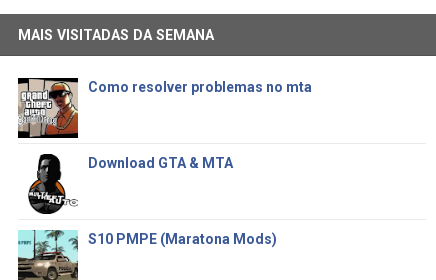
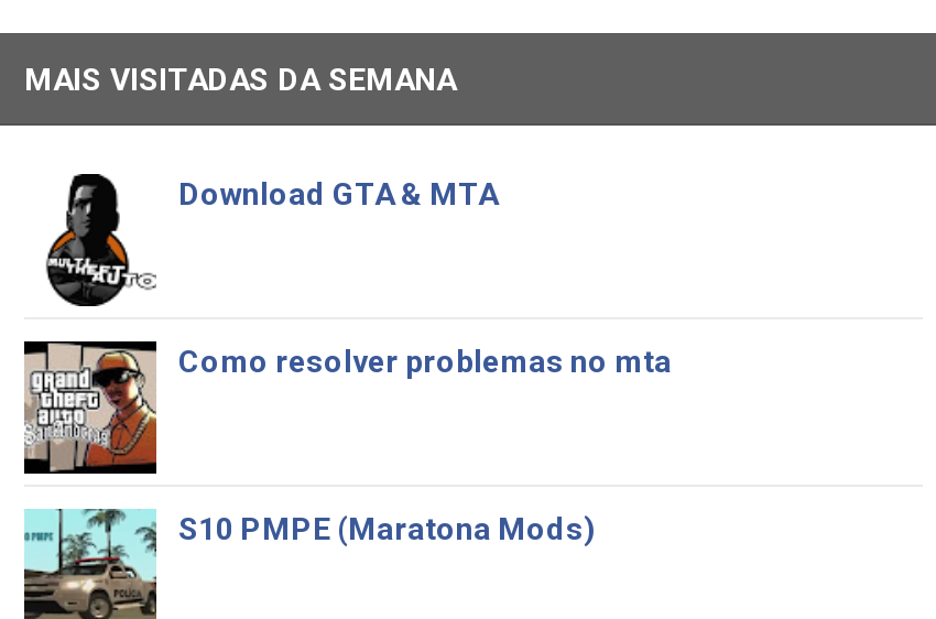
moved down: [image] | Como resolver problemas no mta

moved up: [image] | Download GTA & MTA
